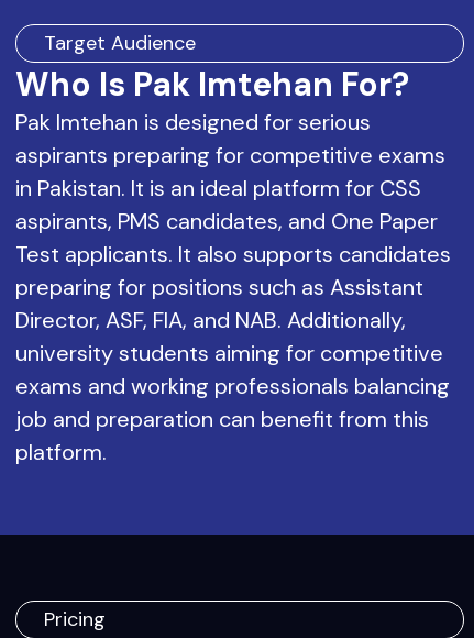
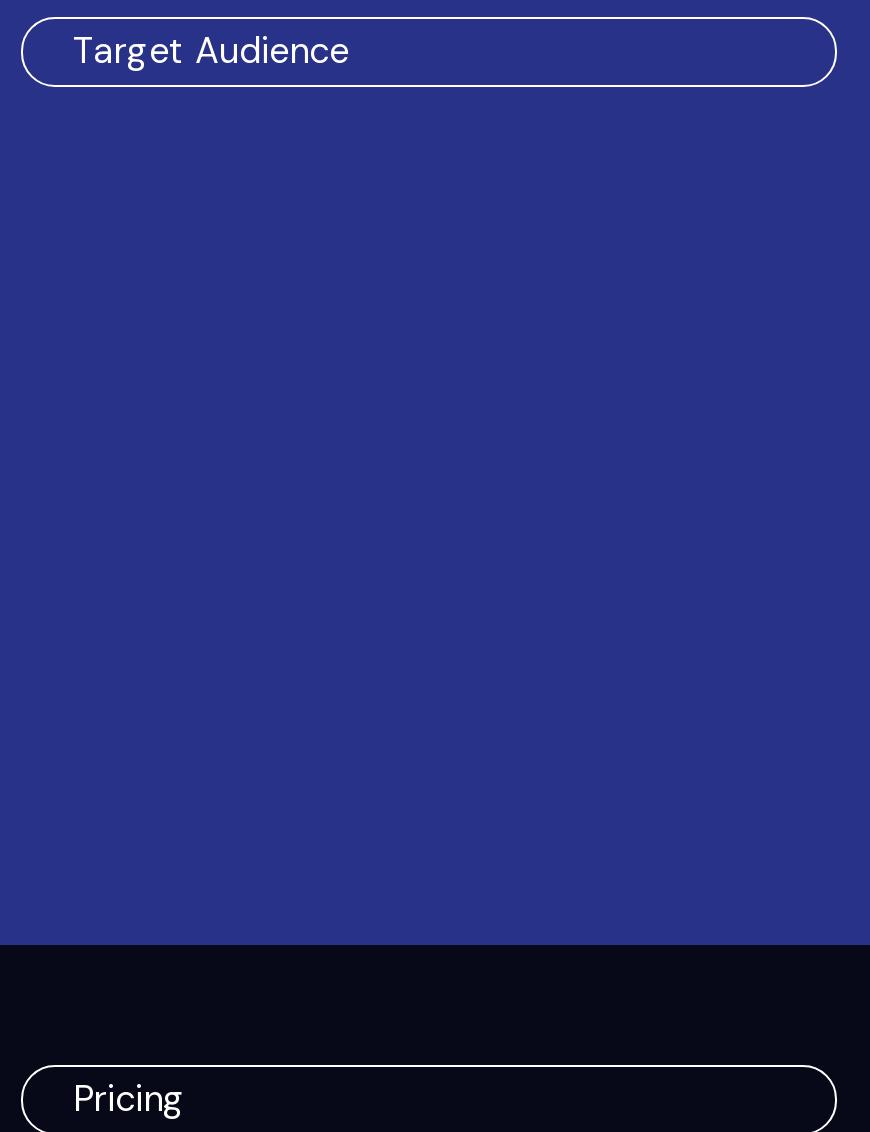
- Who Is Pak Imtehan For?
- Pak Imtehan is designed for serious
- aspirants preparing for competitive exams
- in Pakistan. It is an ideal platform for CSS
- aspirants, PMS candidates, and One Paper
- Test applicants. It also supports candidates
- preparing for positions such as Assistant
- Director, ASF, FIA, and NAB. Additionally,
- university students aiming for competitive
- exams and working professionals balancing
- job and preparation can benefit from this
- platform.
